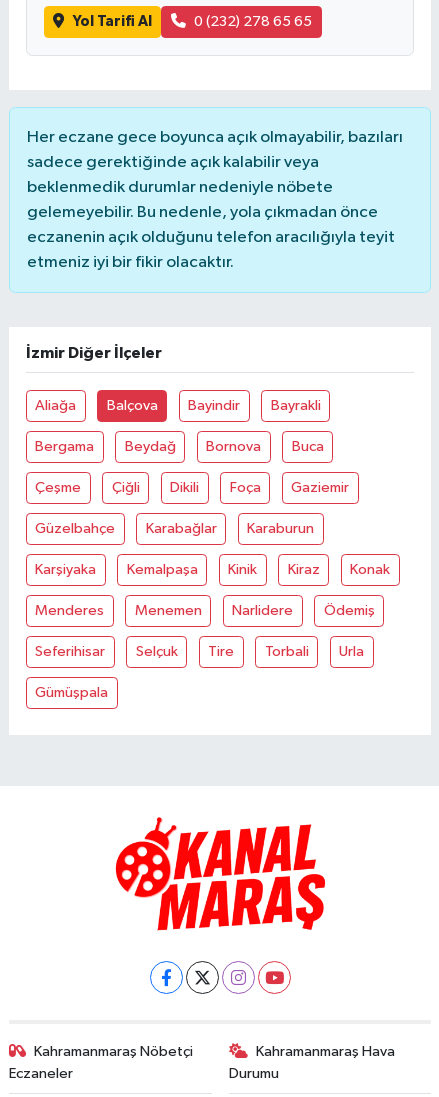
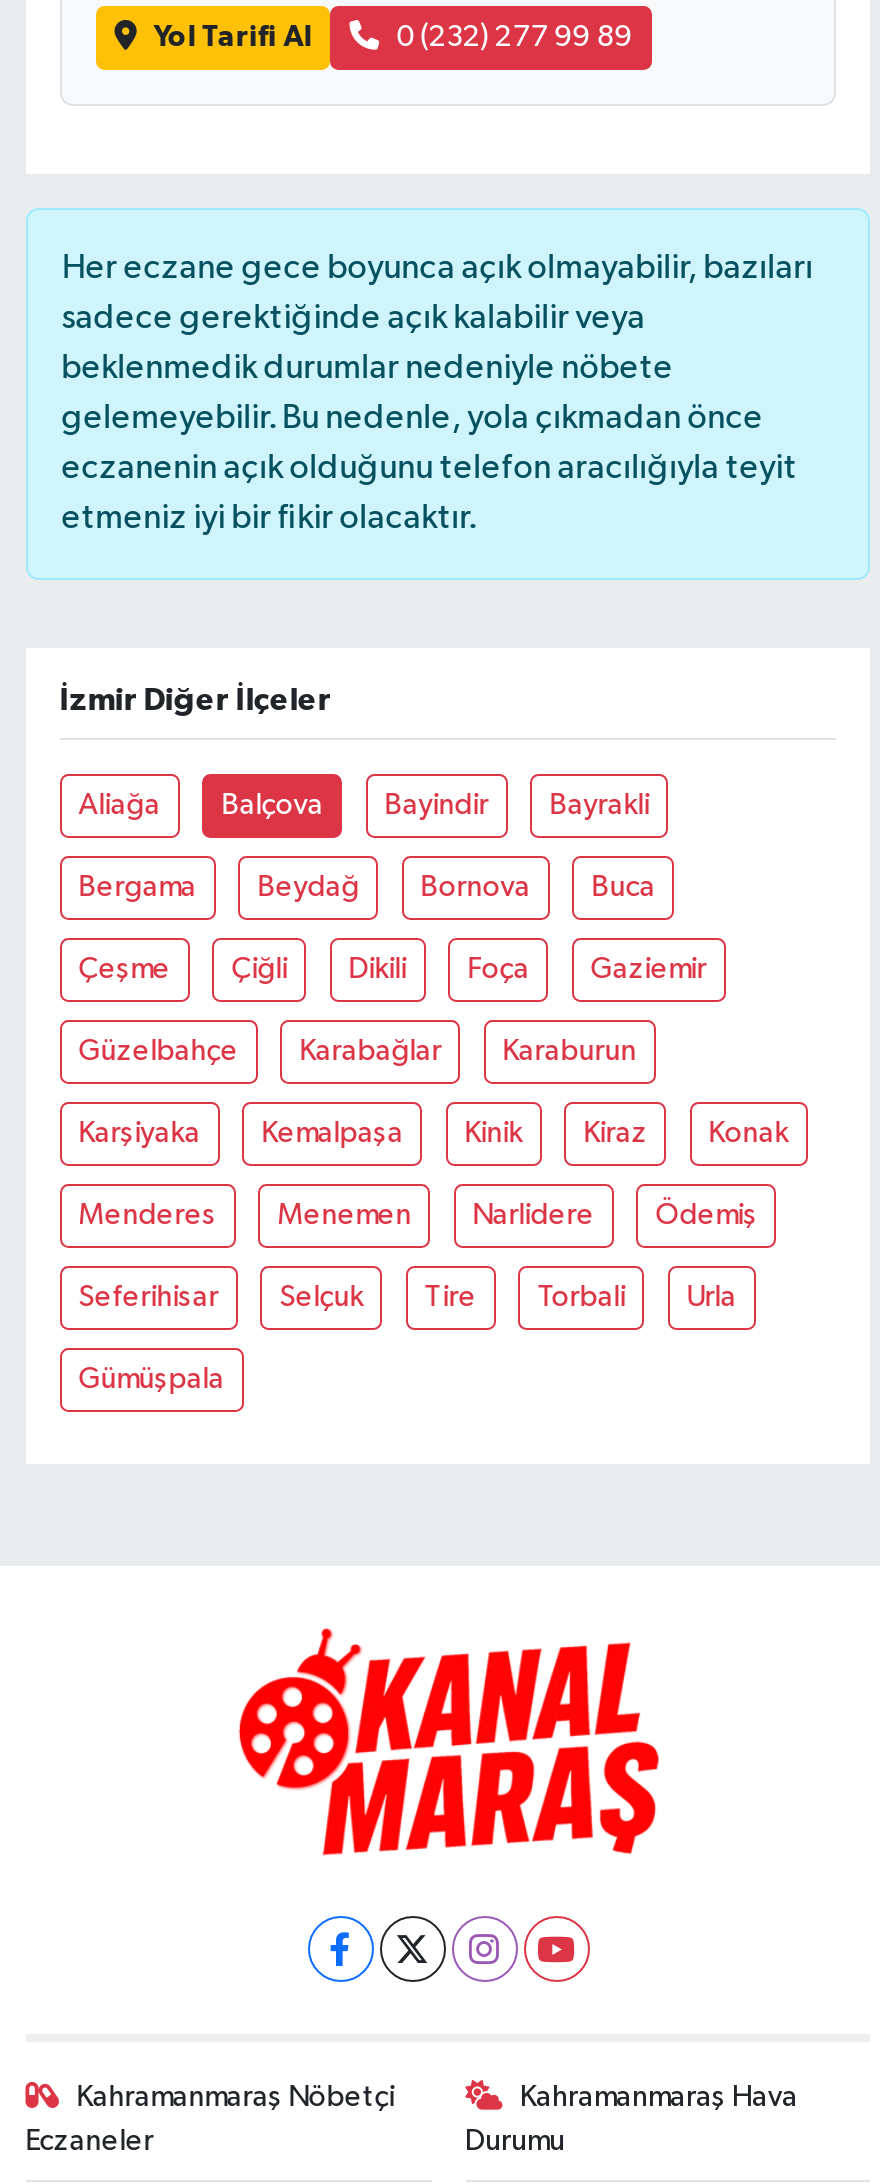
- 0 (232) 278 65 65
+ 0 (232) 277 99 89
